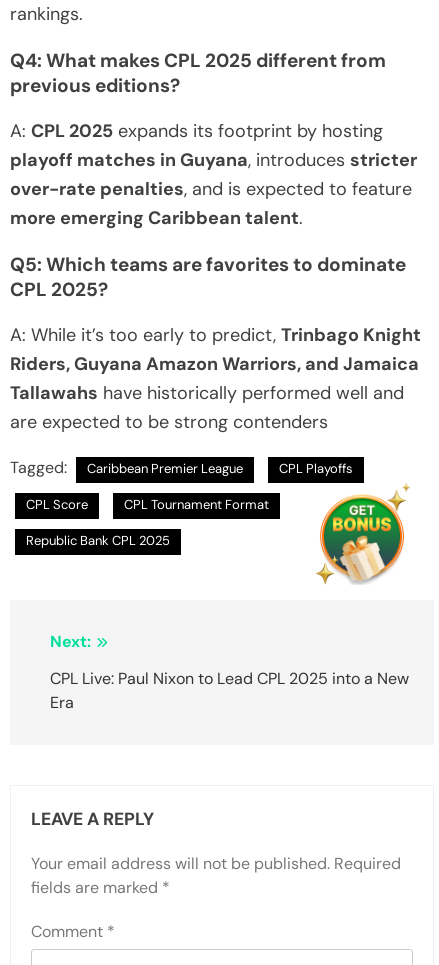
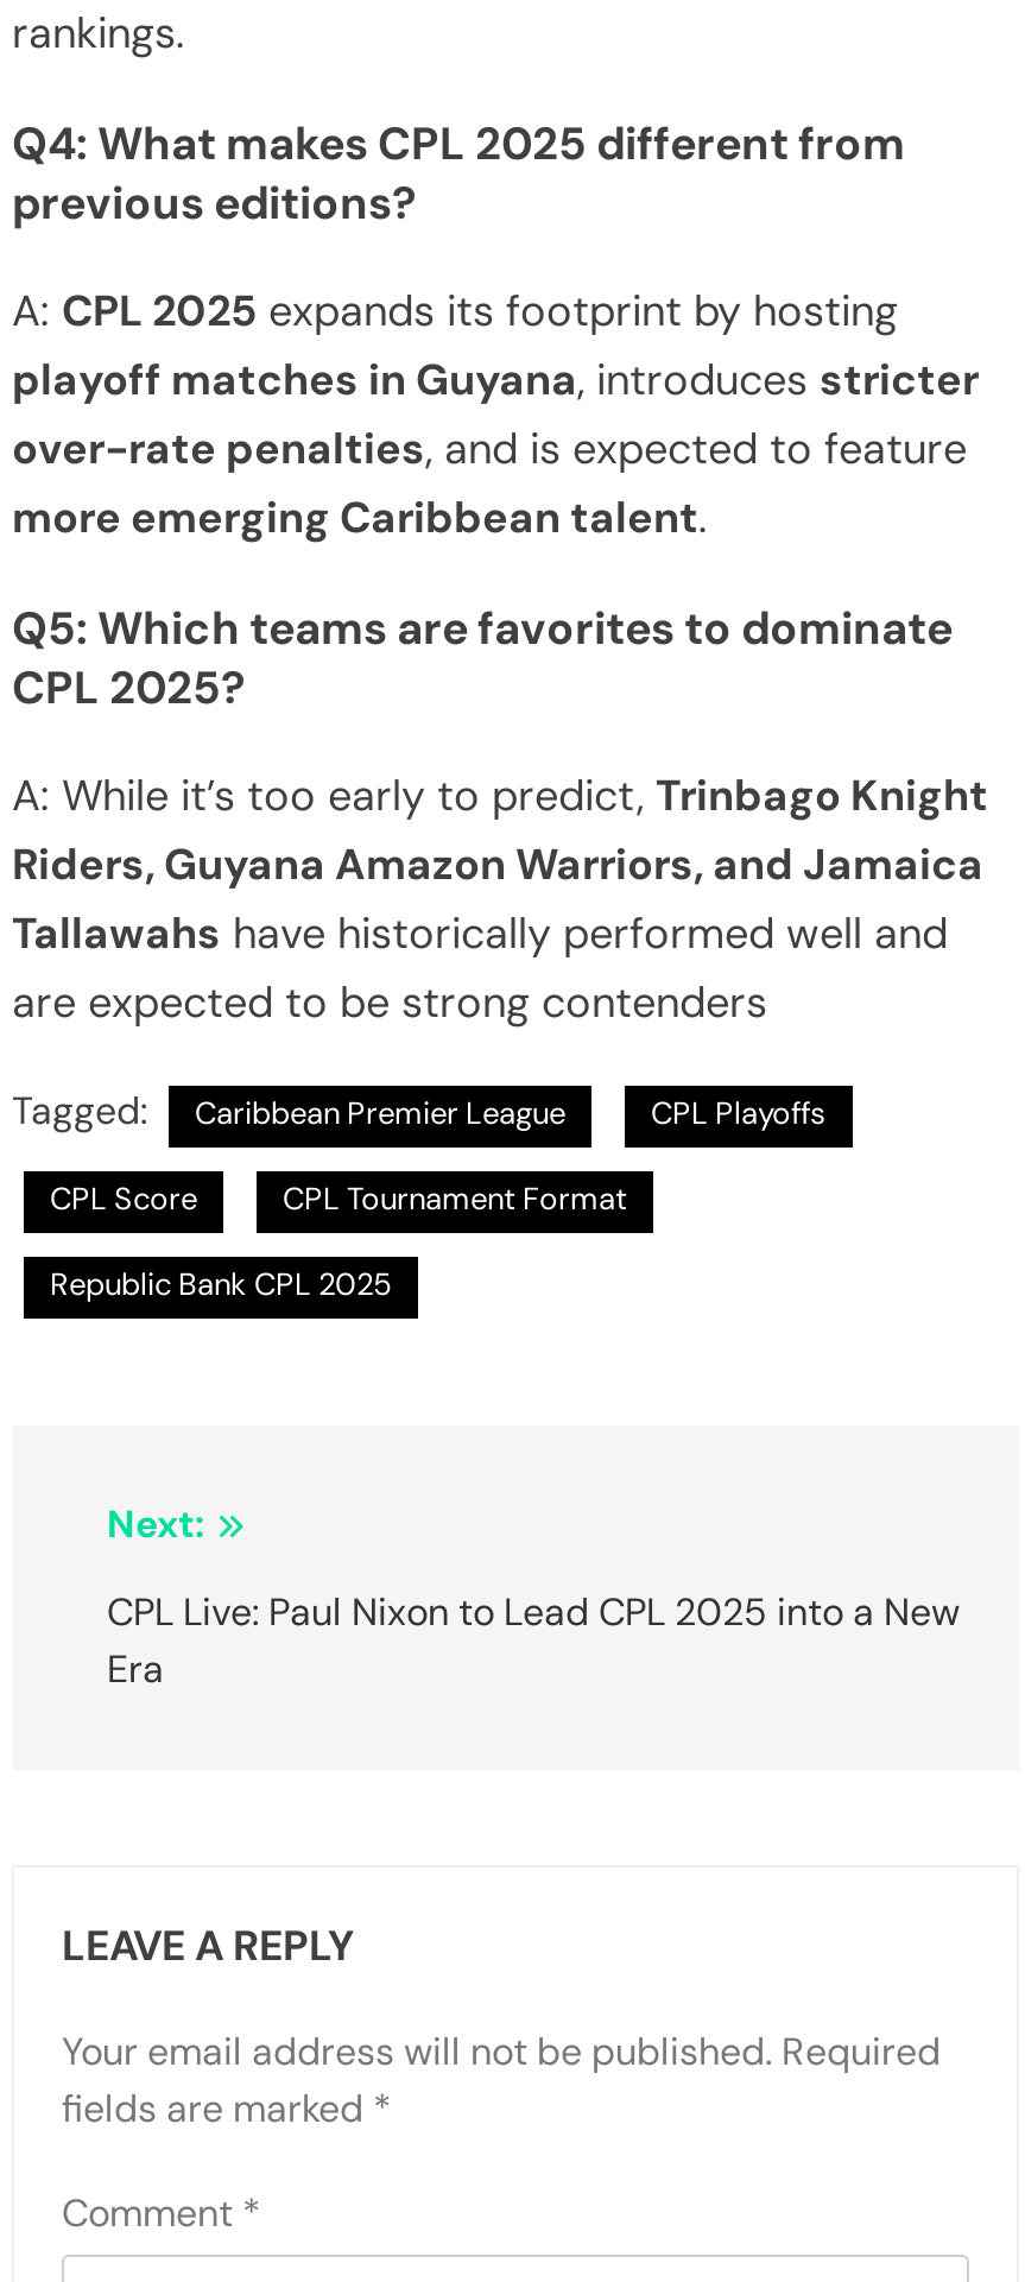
- [image]
